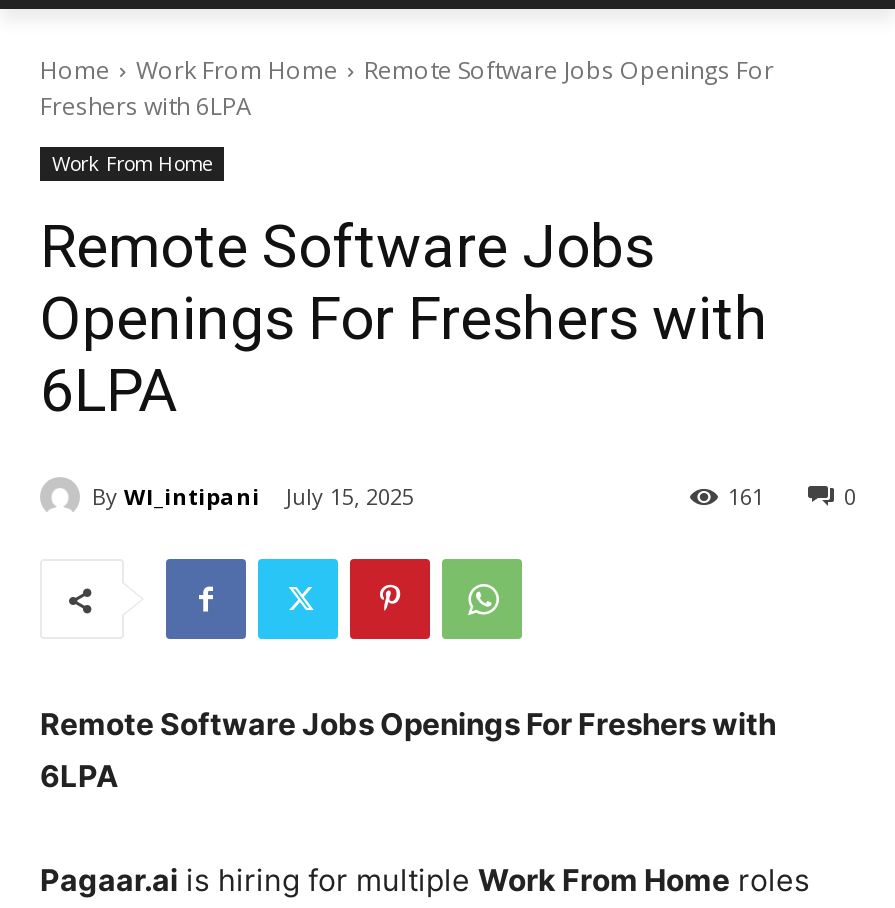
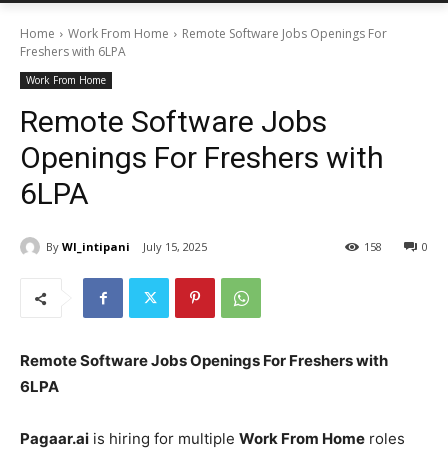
- 161
+ 158
